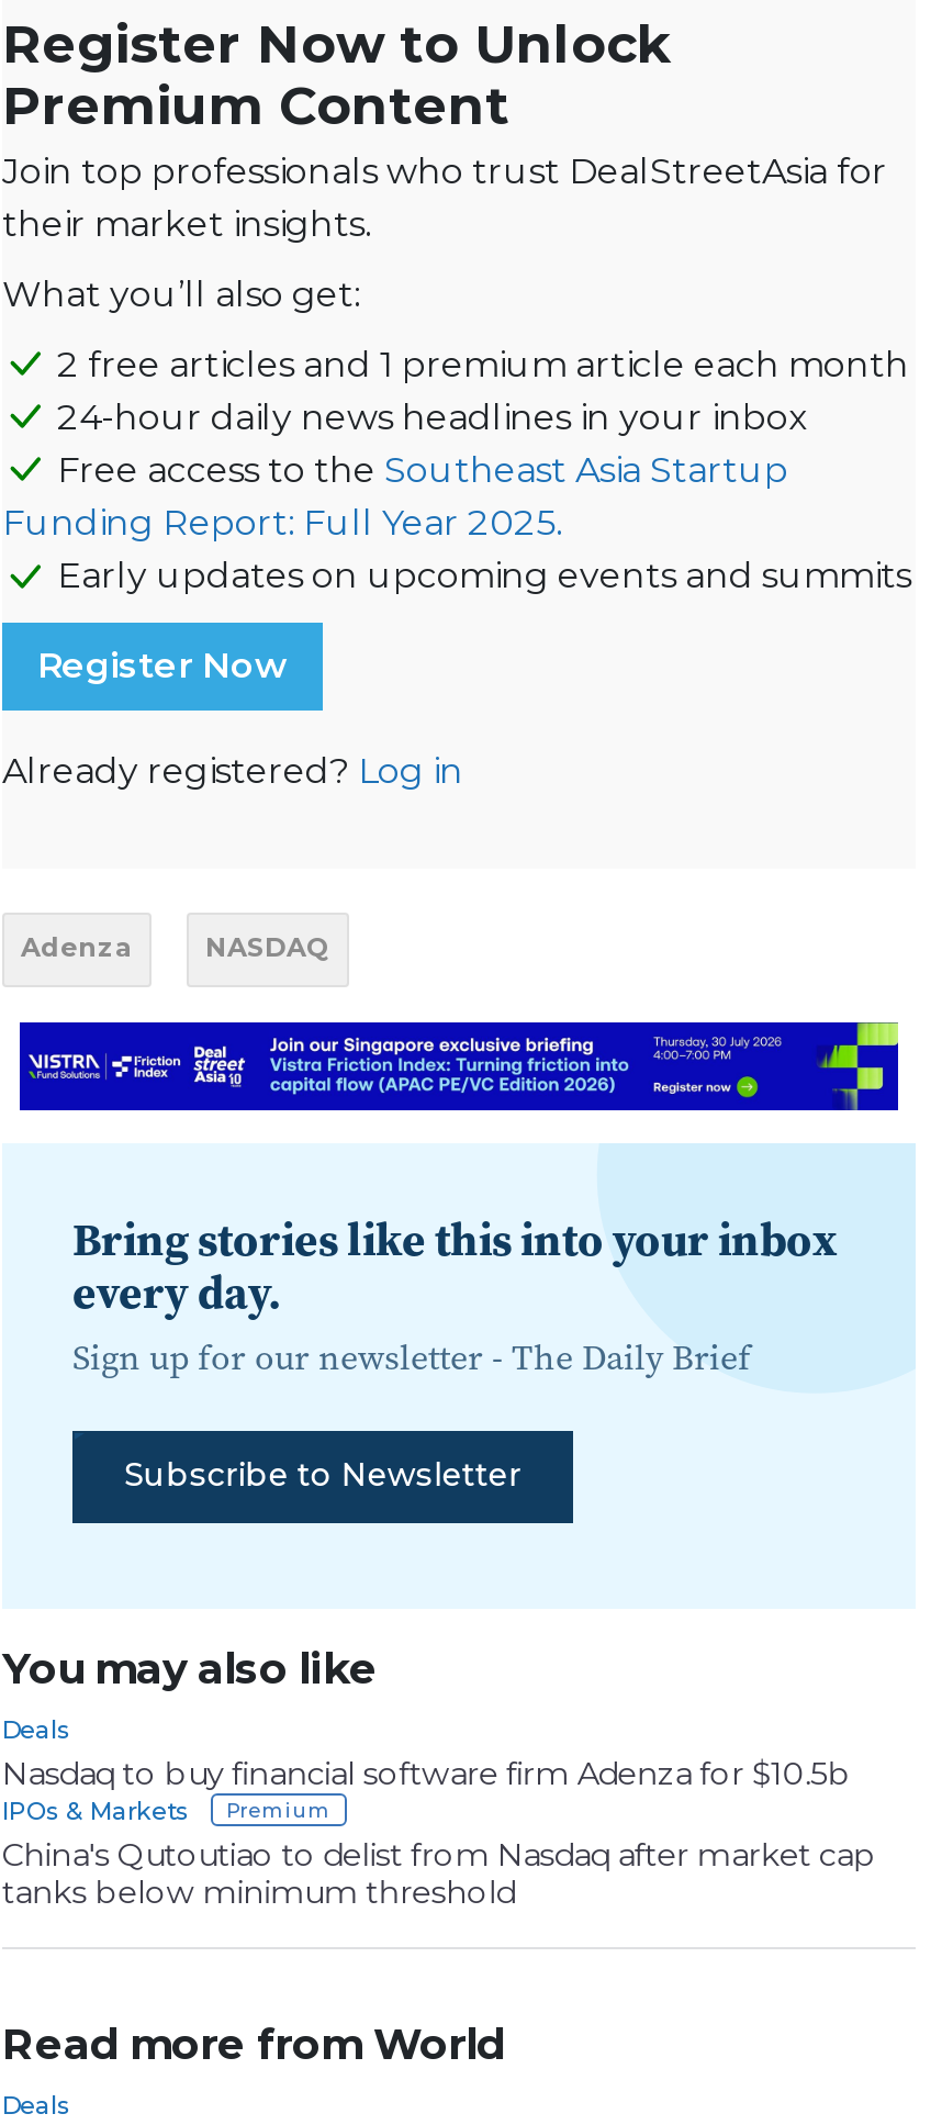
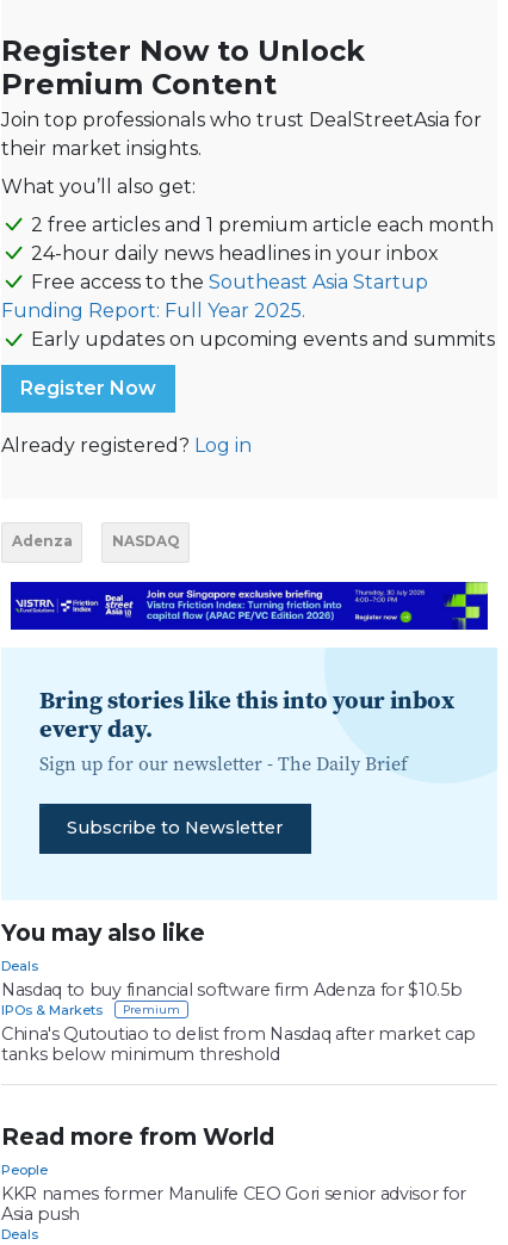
+ People
+ KKR names former Manulife CEO Gori senior advisor for
+ Asia push
